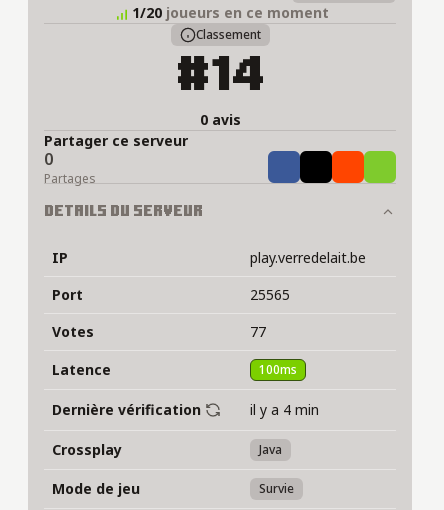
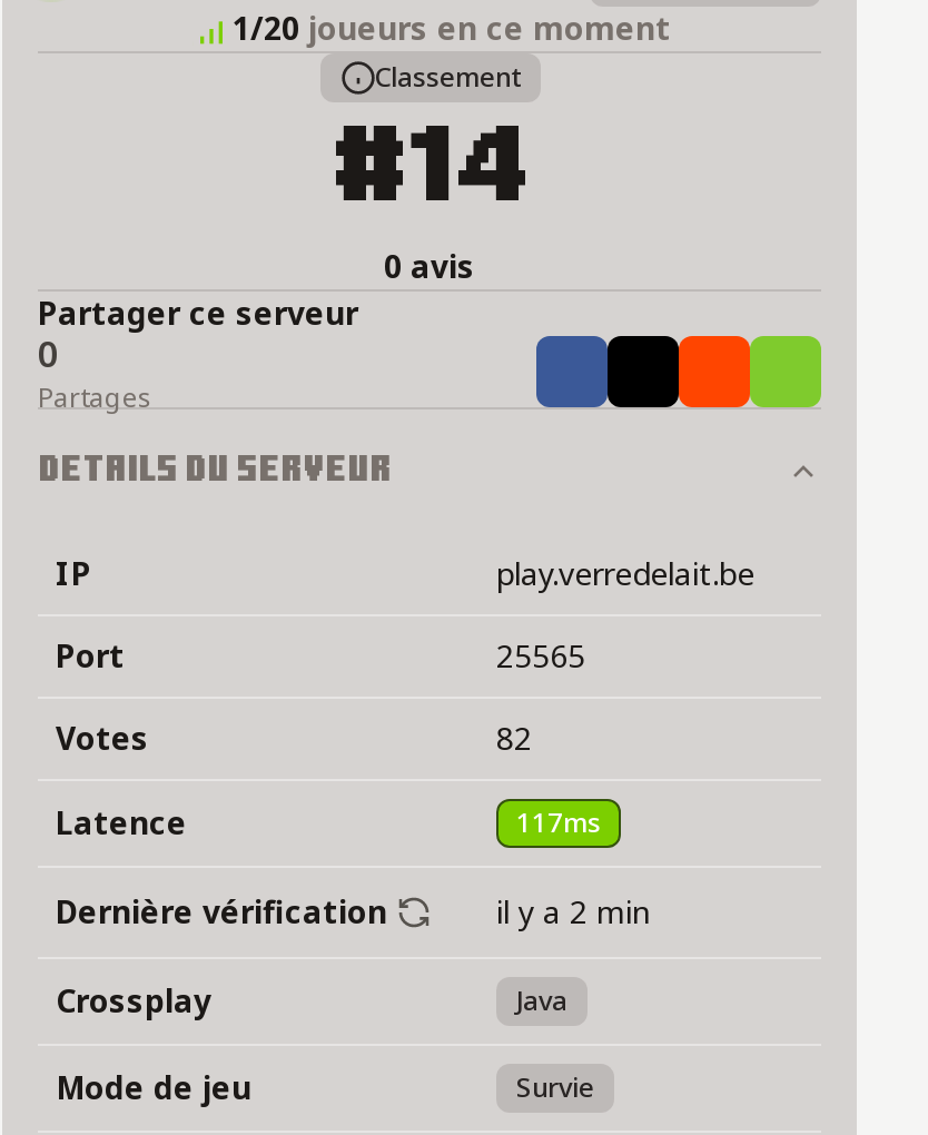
- 77
+ 82

- 100ms
+ 117ms

- il y a 4 min
+ il y a 2 min
